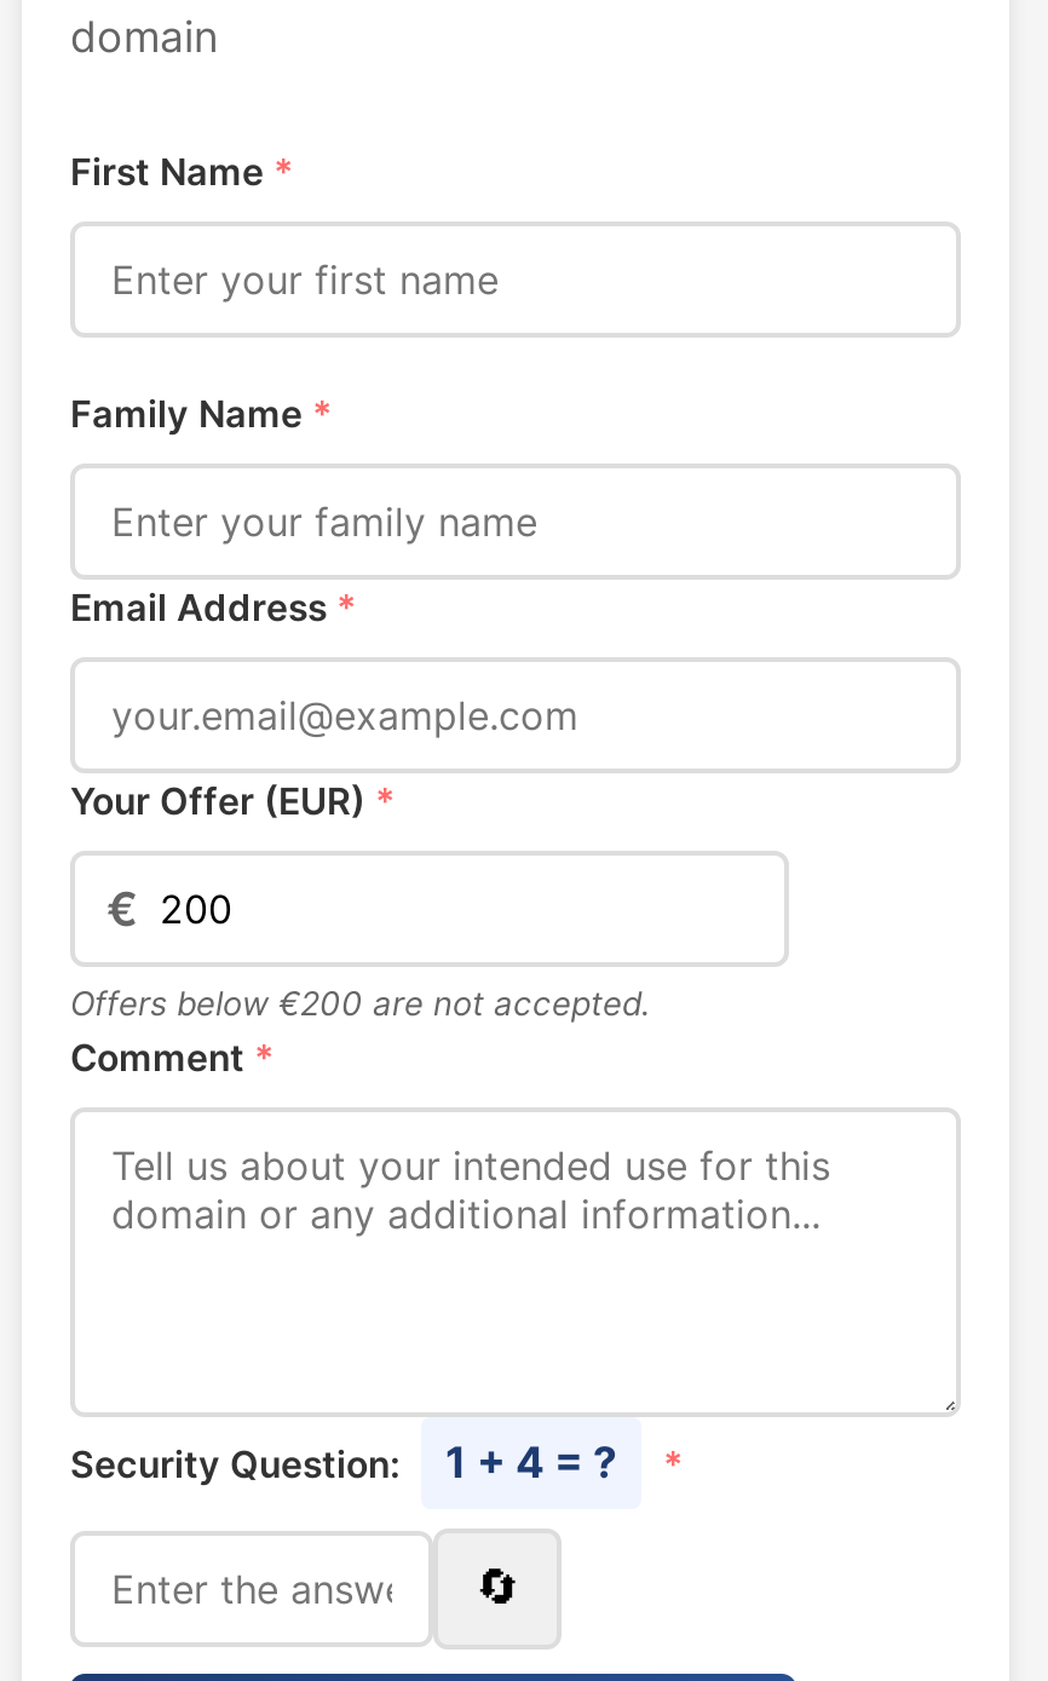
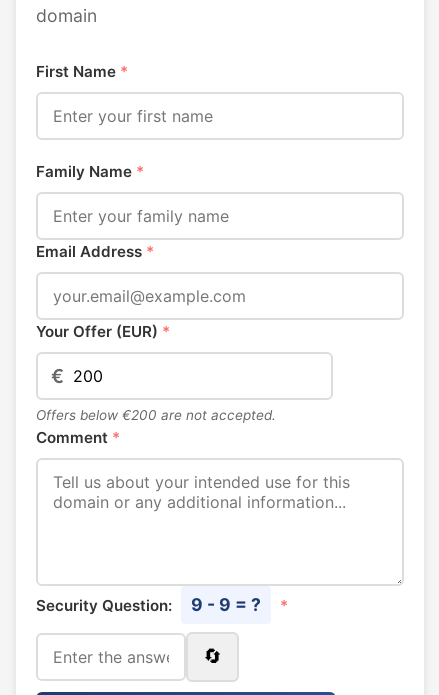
- 1 + 4 = ?
+ 9 - 9 = ?
